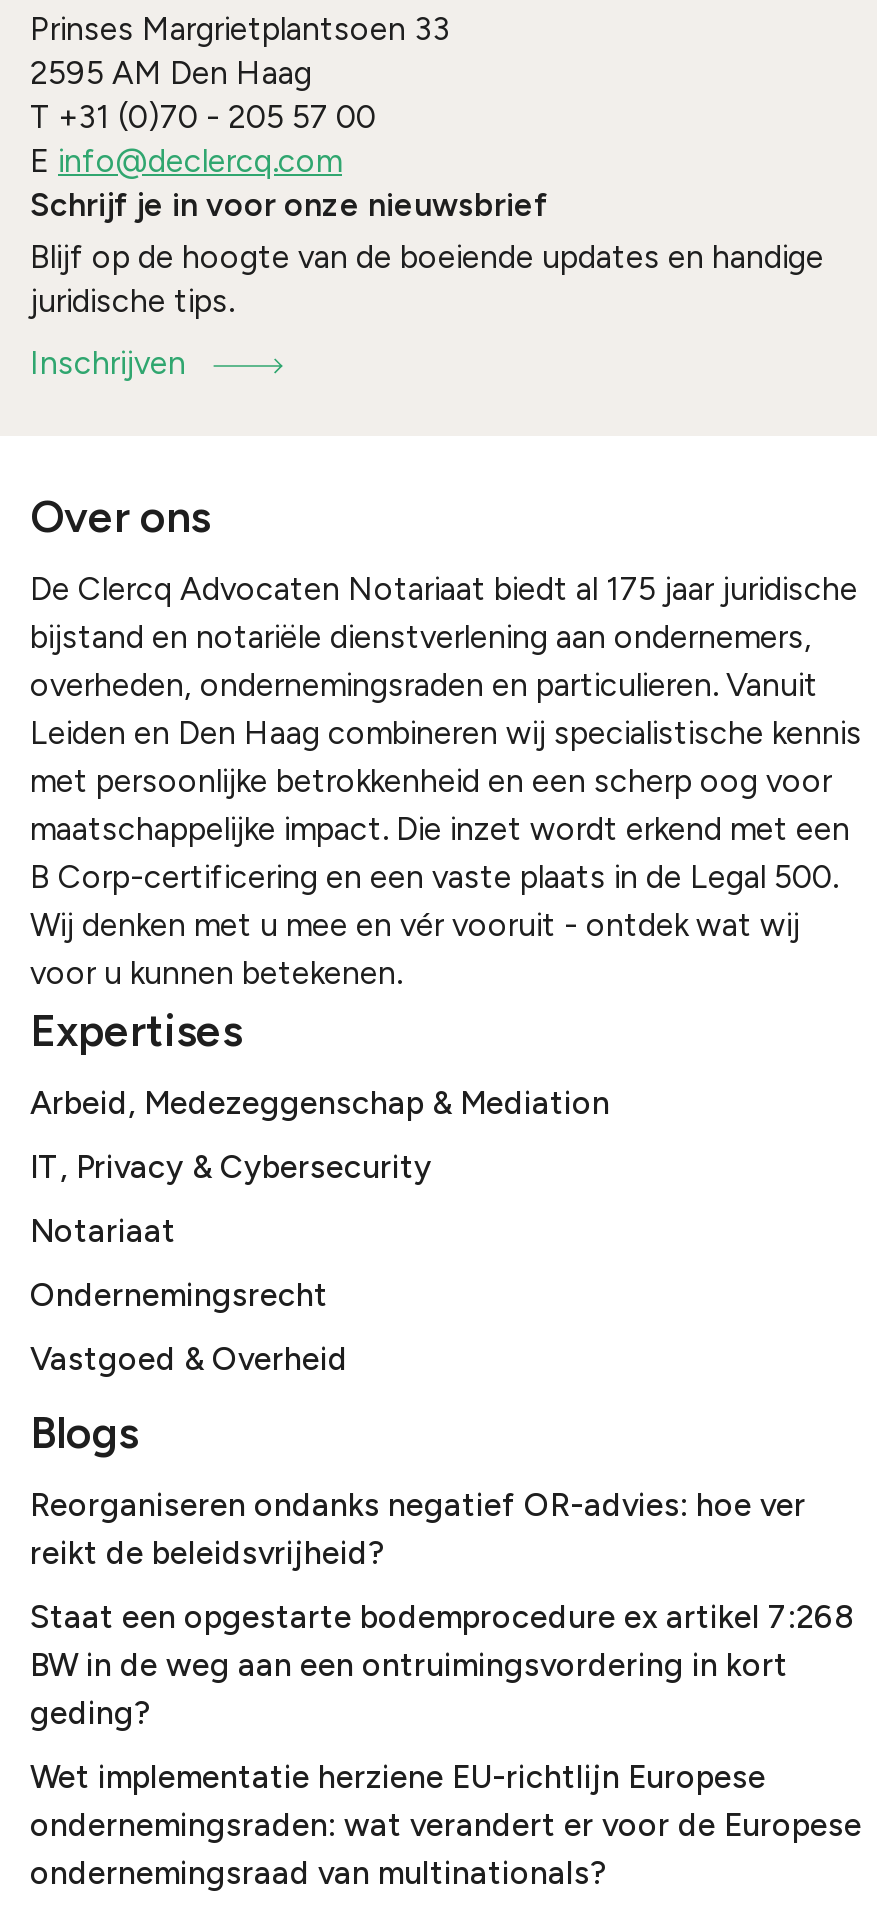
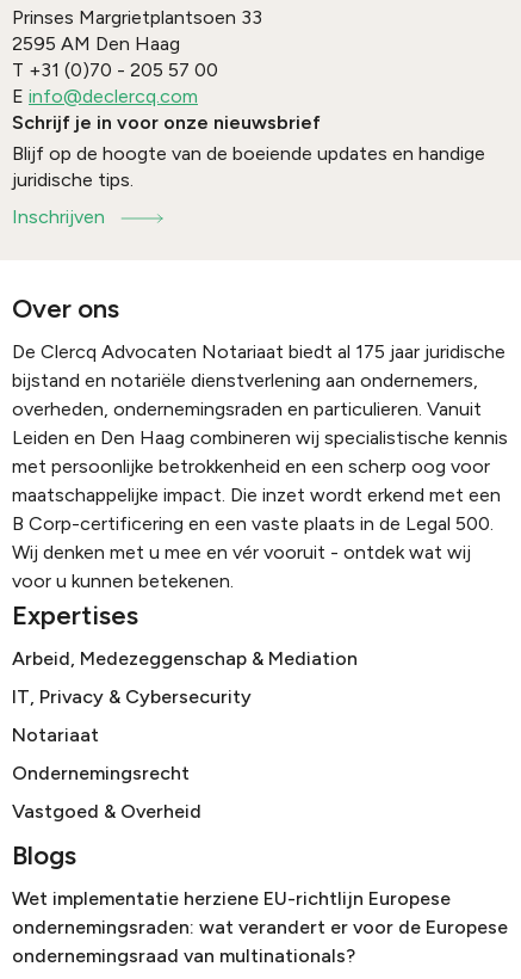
- Reorganiseren ondanks negatief OR-advies: hoe ver
- reikt de beleidsvrijheid?
- Staat een opgestarte bodemprocedure ex artikel 7:268
- BW in de weg aan een ontruimingsvordering in kort
- geding?
